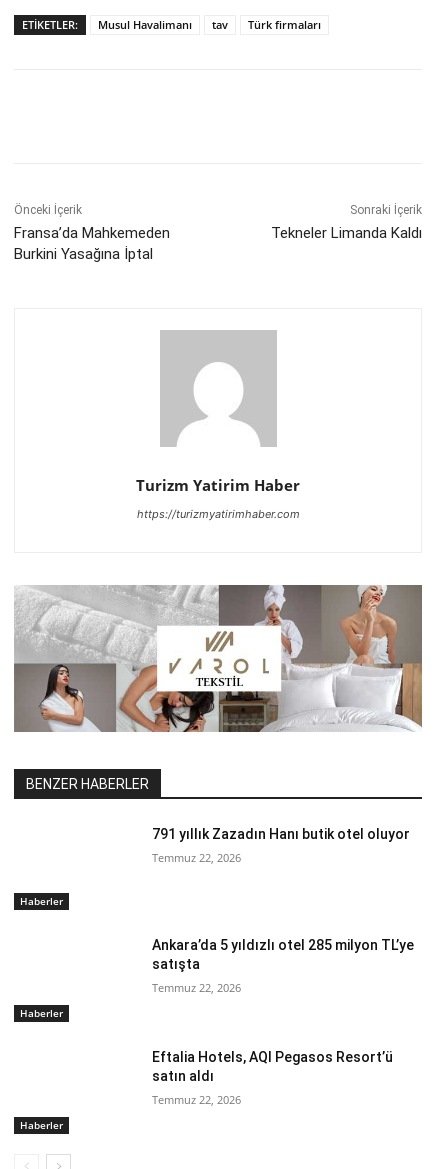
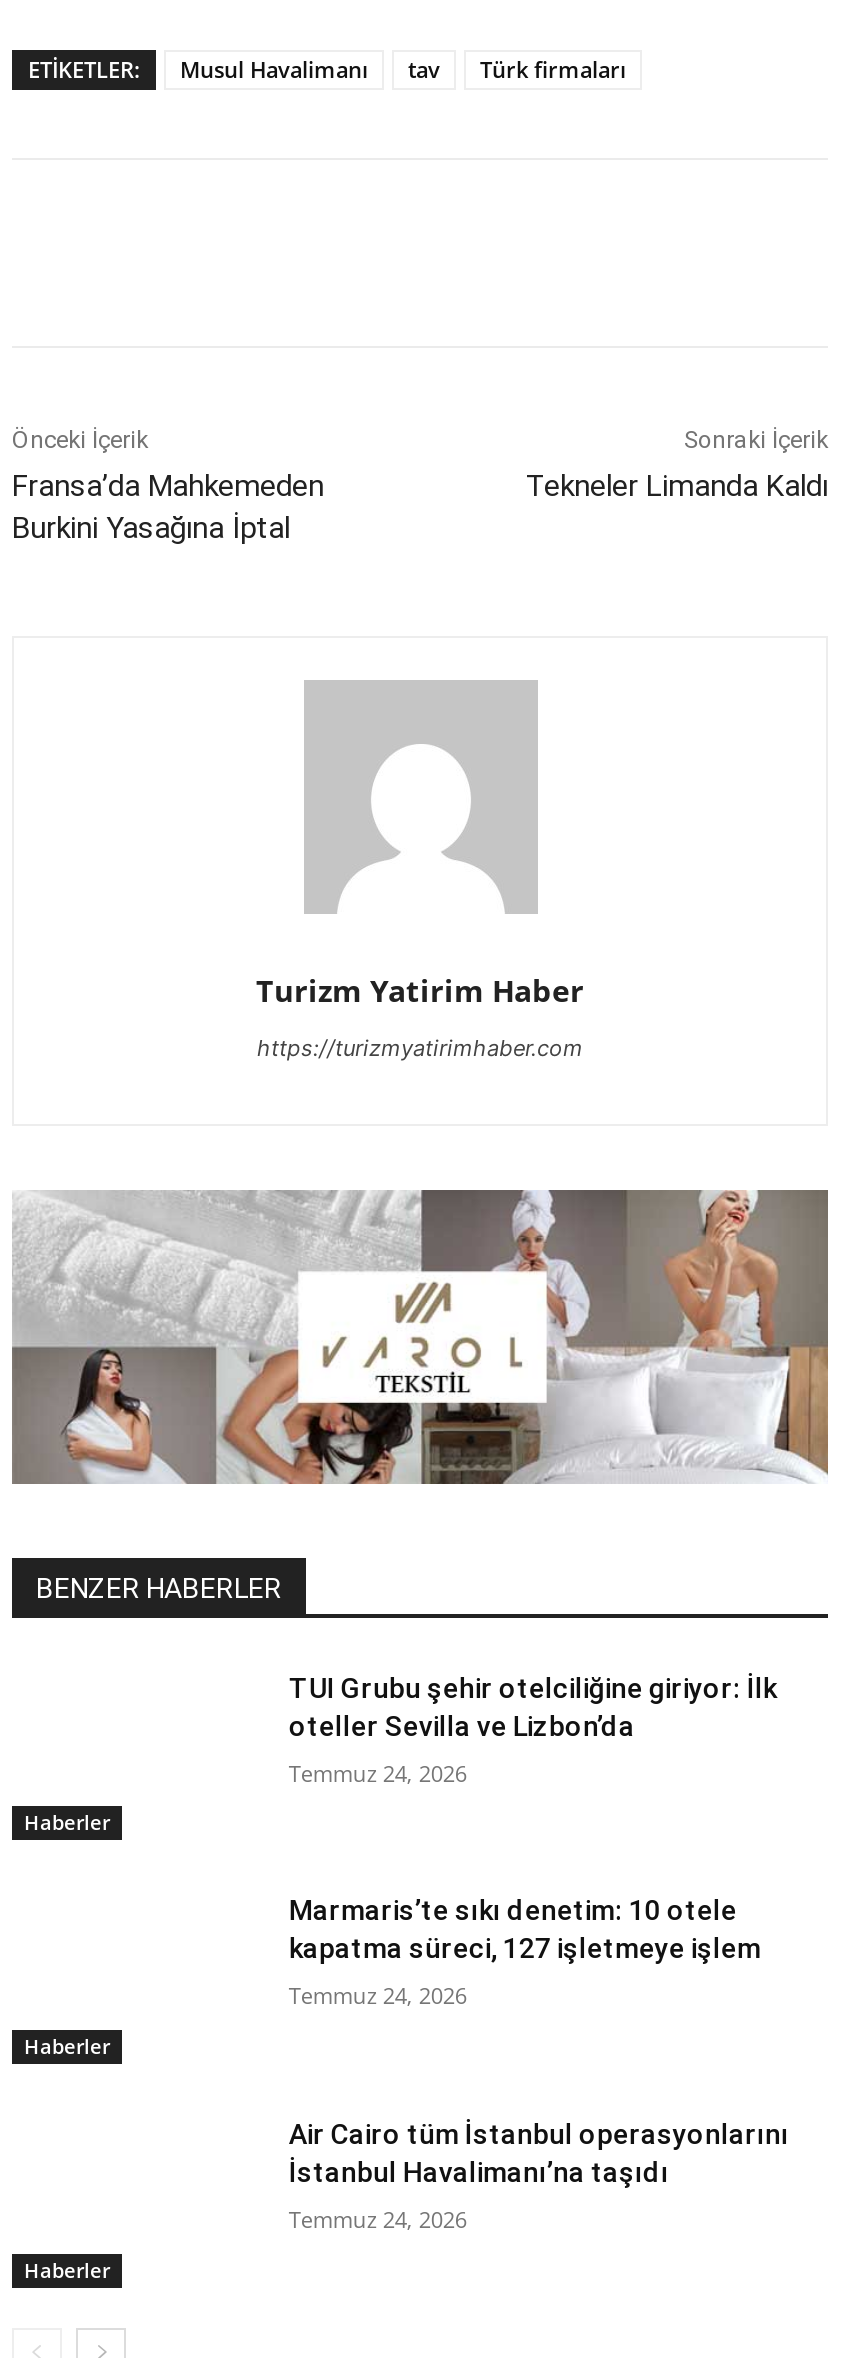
- 791 yıllık Zazadın Hanı butik otel oluyor
+ TUI Grubu şehir otelciliğine giriyor: İlk
+ oteller Sevilla ve Lizbon’da

- Temmuz 22, 2026
+ Temmuz 24, 2026

- Ankara’da 5 yıldızlı otel 285 milyon TL’ye
- satışta
+ Marmaris’te sıkı denetim: 10 otele
+ kapatma süreci, 127 işletmeye işlem

- Temmuz 22, 2026
+ Temmuz 24, 2026

- Eftalia Hotels, AQI Pegasos Resort’ü
- satın aldı
+ Air Cairo tüm İstanbul operasyonlarını
+ İstanbul Havalimanı’na taşıdı

- Temmuz 22, 2026
+ Temmuz 24, 2026
